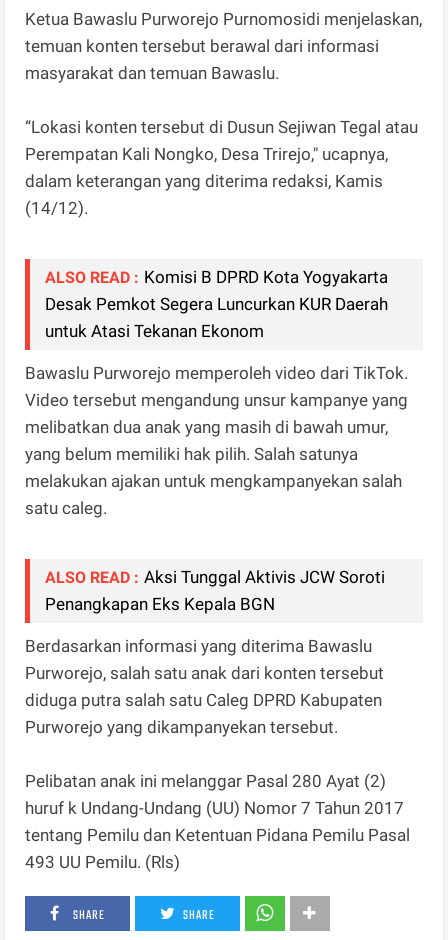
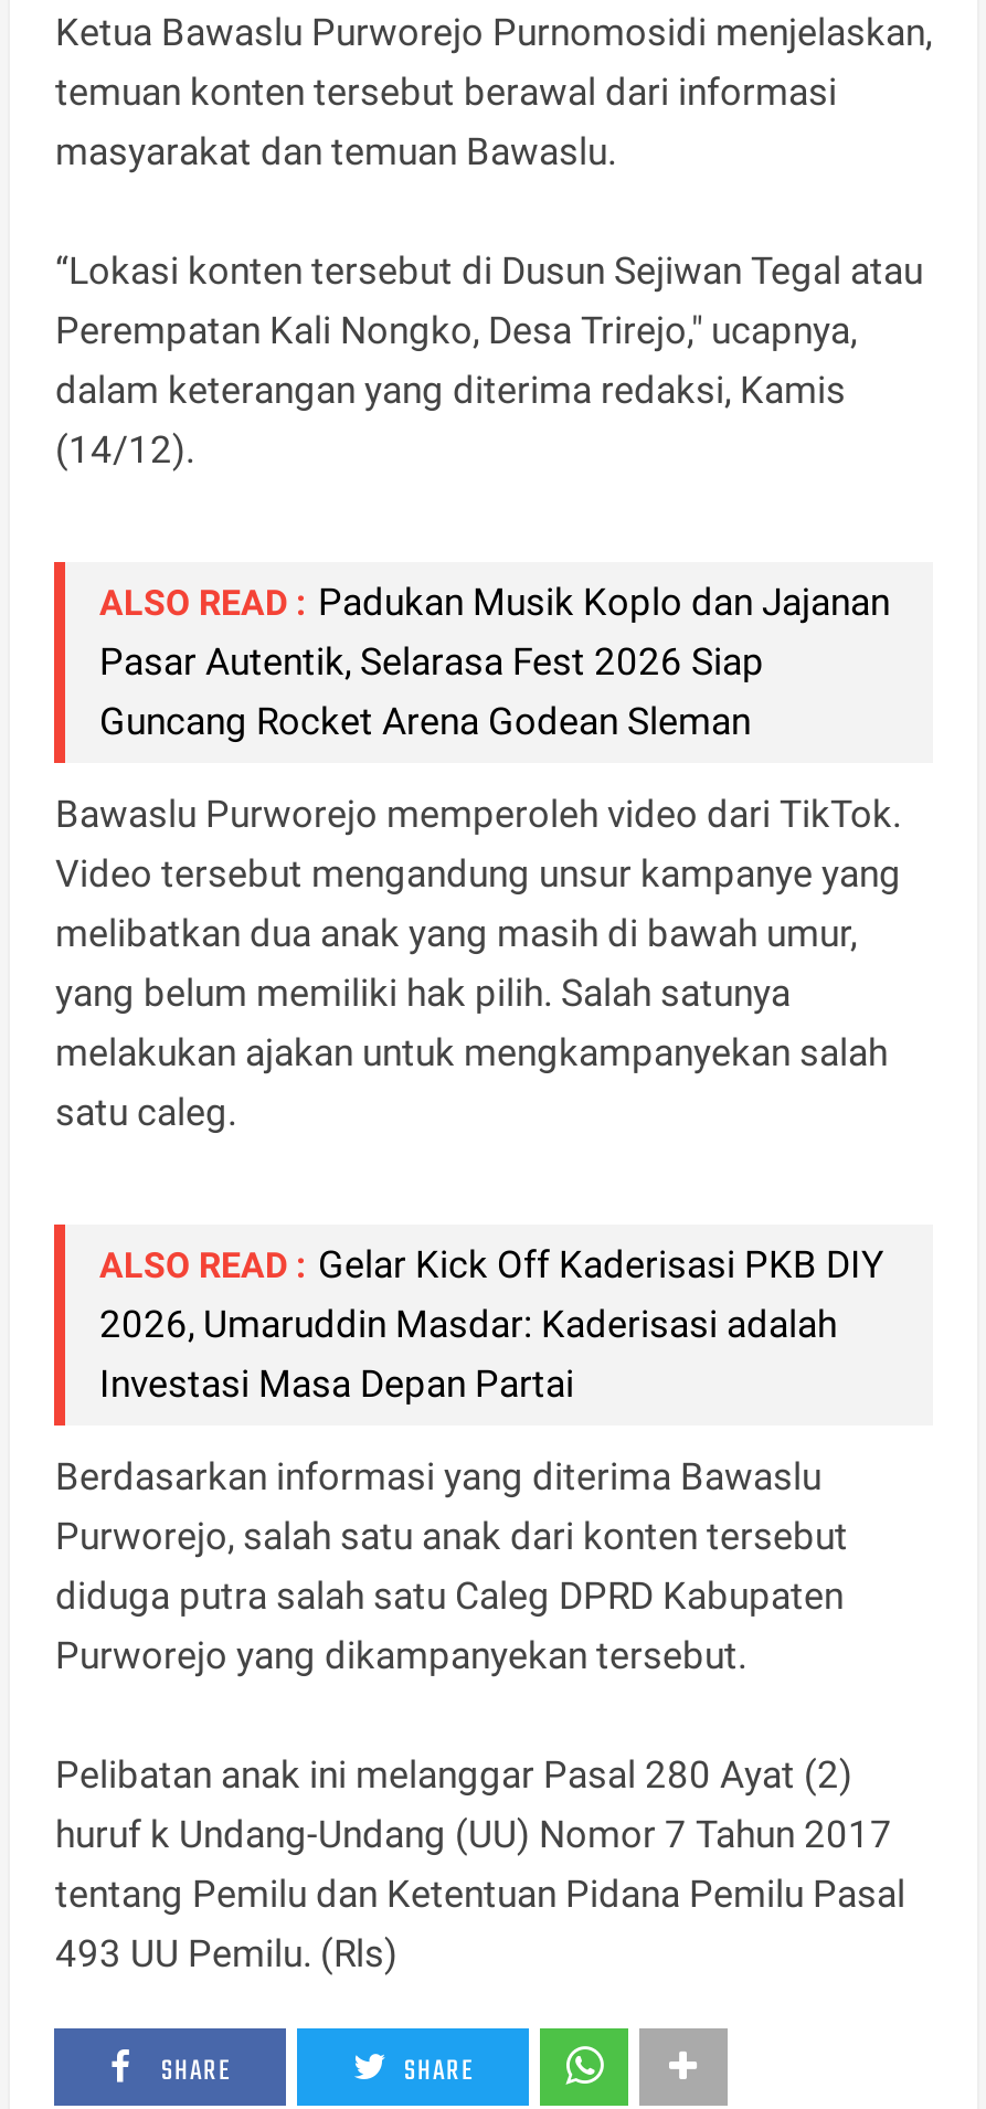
- ALSO READ : Komisi B DPRD Kota Yogyakarta
- Desak Pemkot Segera Luncurkan KUR Daerah
- untuk Atasi Tekanan Ekonom
+ ALSO READ : Padukan Musik Koplo dan Jajanan
+ Pasar Autentik, Selarasa Fest 2026 Siap
+ Guncang Rocket Arena Godean Sleman

- ALSO READ : Aksi Tunggal Aktivis JCW Soroti
- Penangkapan Eks Kepala BGN
+ ALSO READ : Gelar Kick Off Kaderisasi PKB DIY
+ 2026, Umaruddin Masdar: Kaderisasi adalah
+ Investasi Masa Depan Partai
